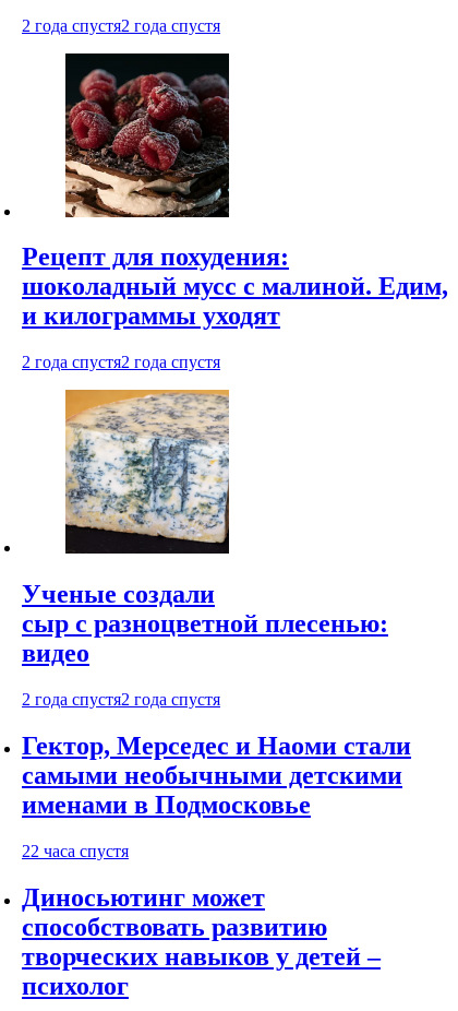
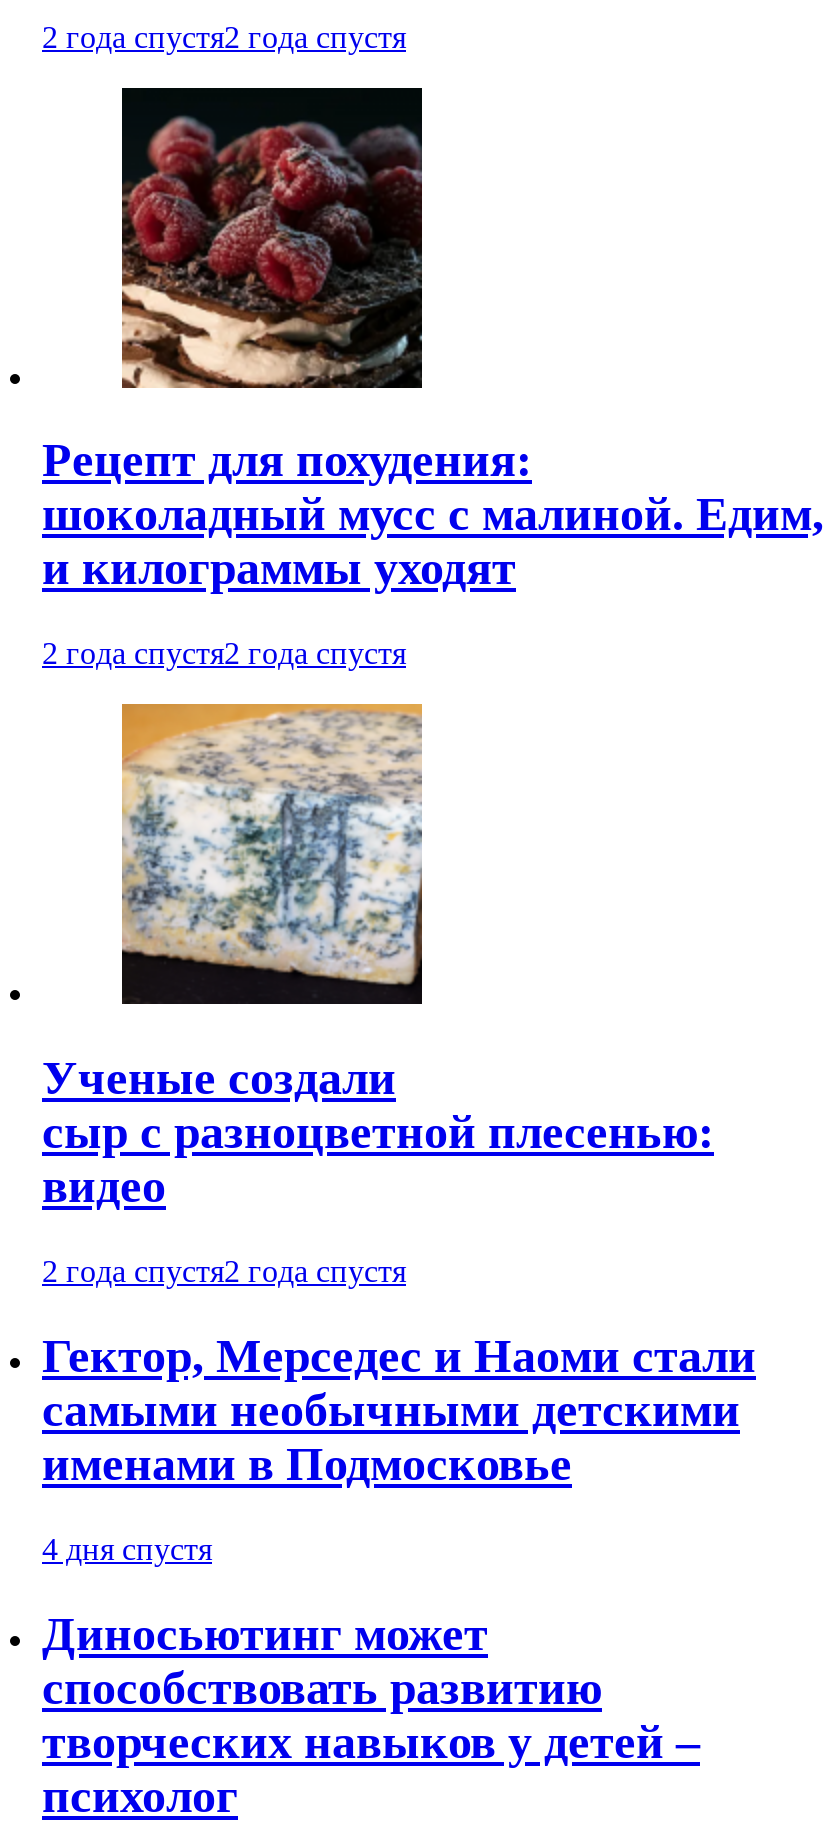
- 22 часа спустя
+ 4 дня спустя
